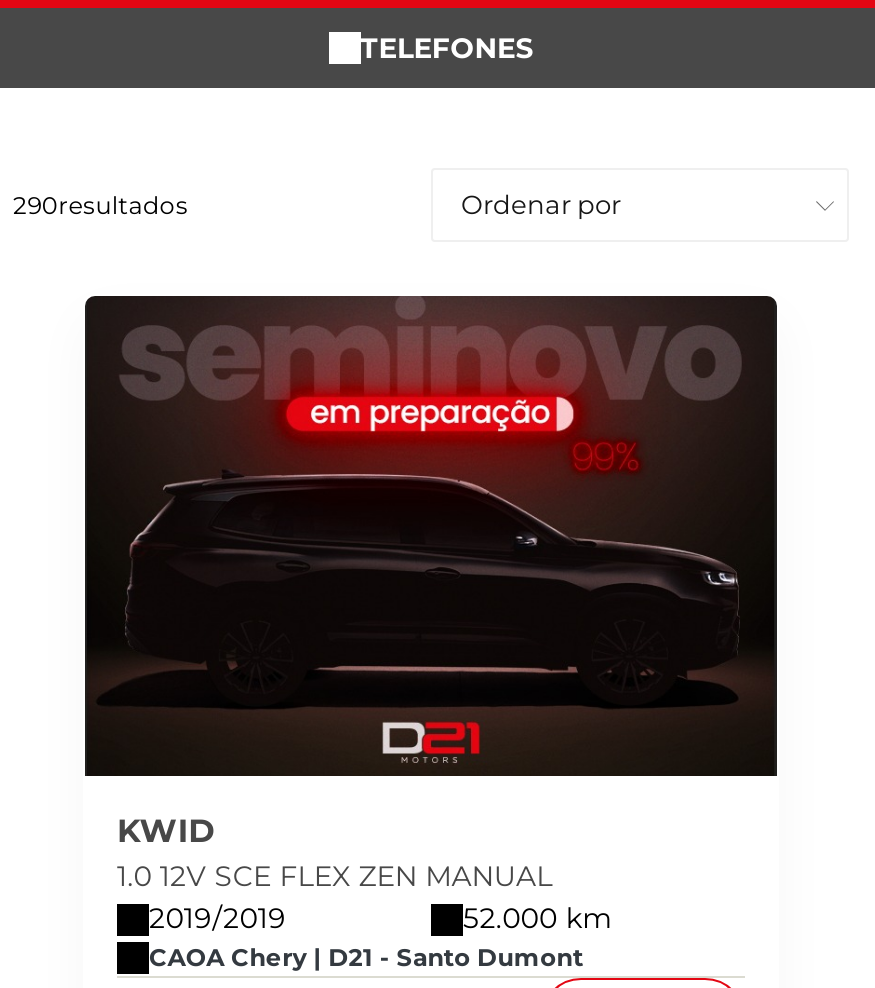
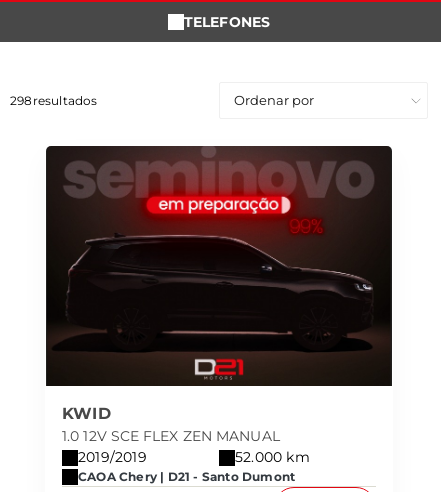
- 290resultados
+ 298resultados
